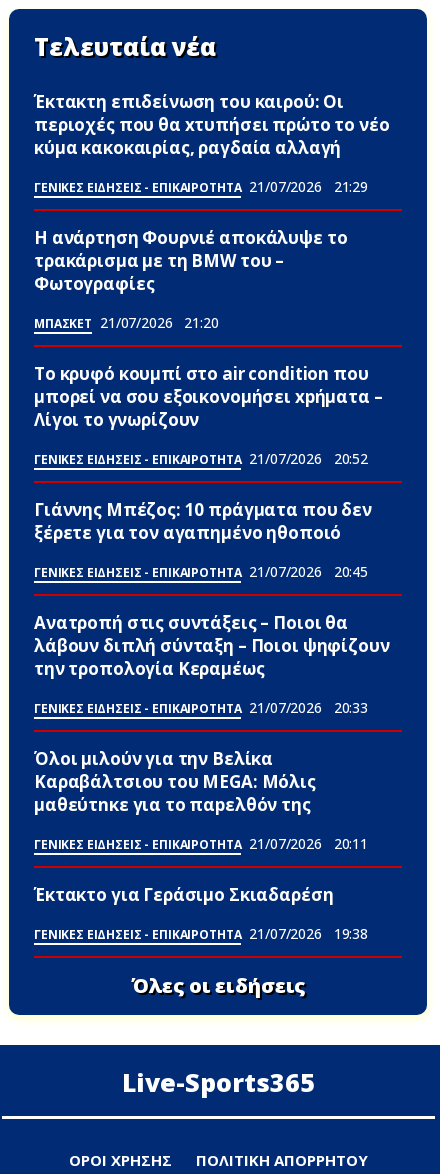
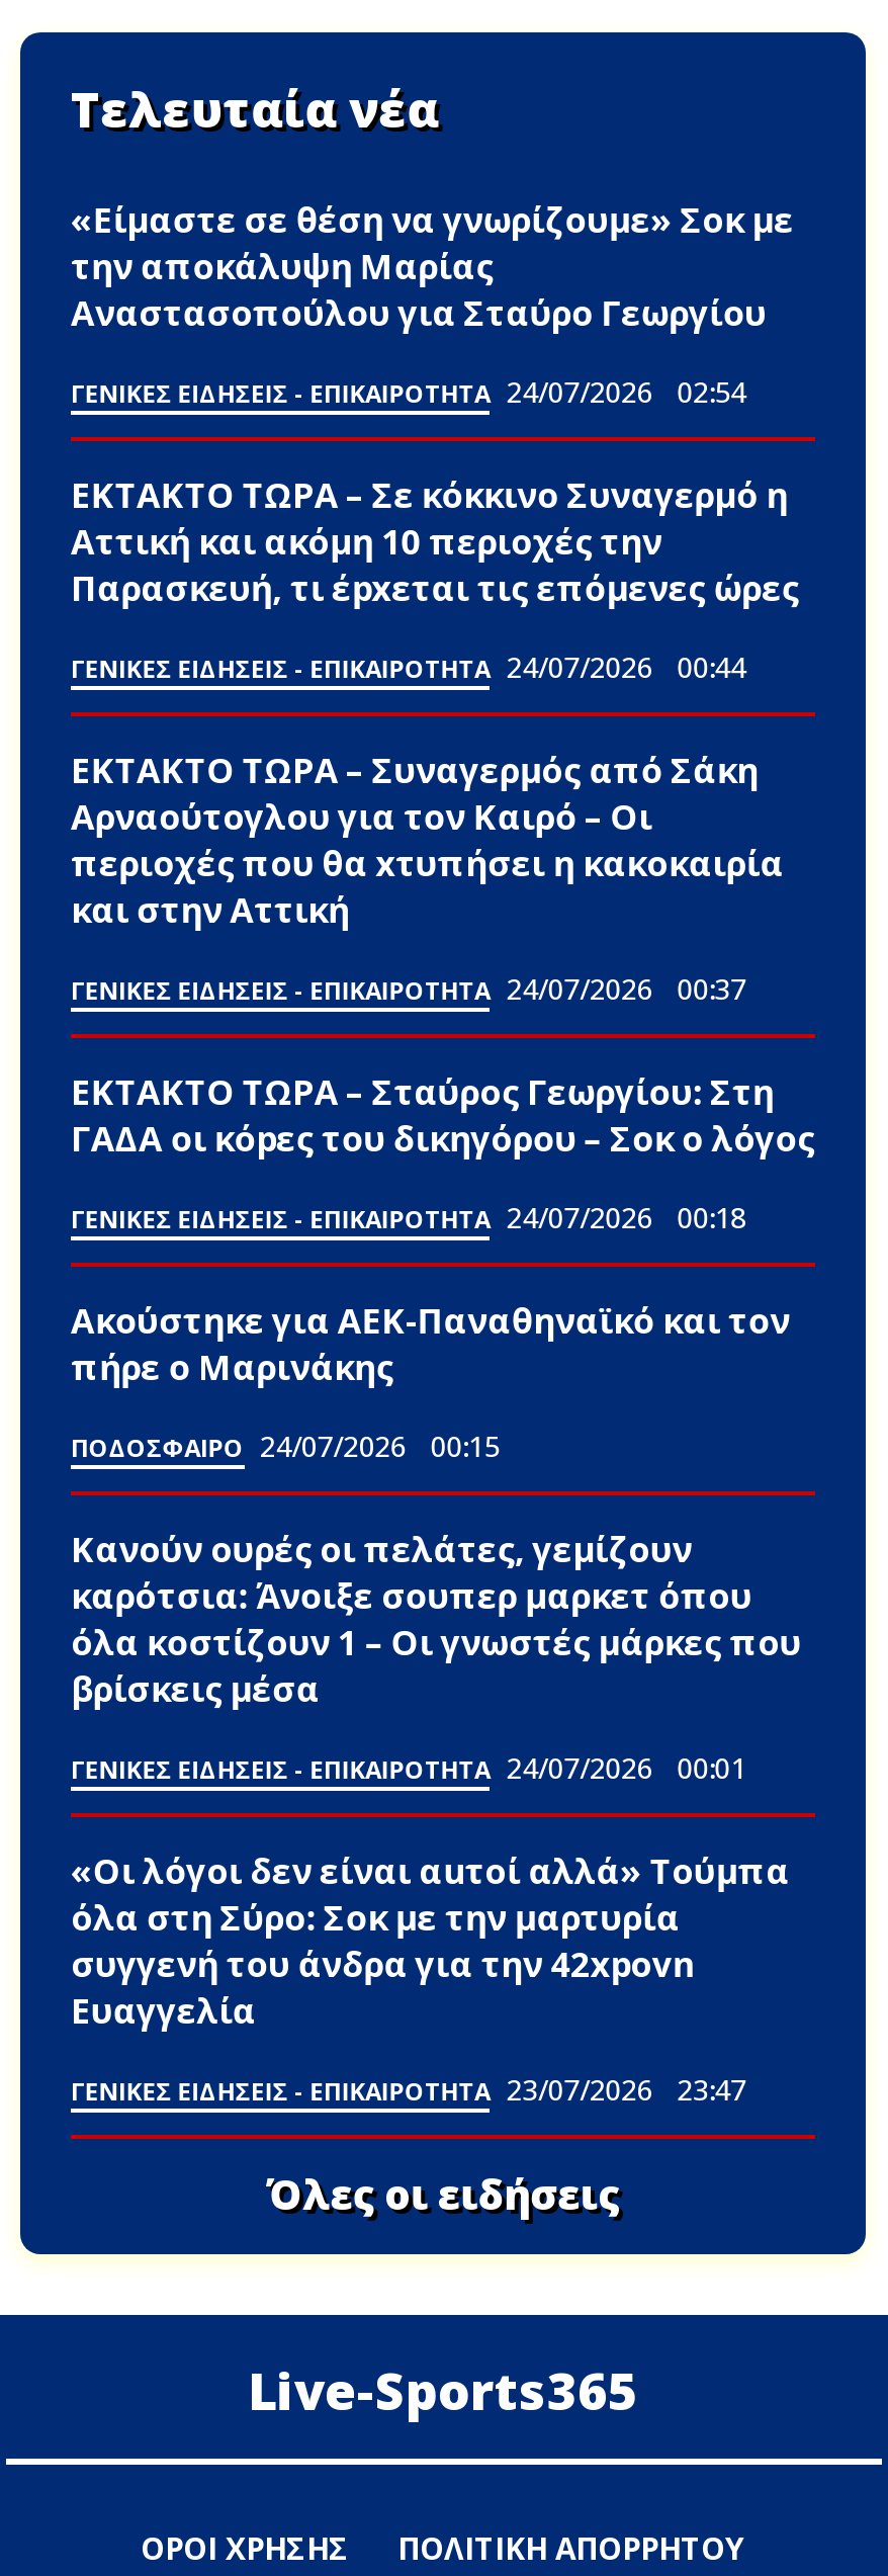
- Έκτακτη επιδείνωση του καιρού: Οι
- περιοχές που θα xτυπήσει πρώτο το νέο
- κύμα κακοκαιρίας, ραγδαία αλλαγή
+ «Είμαστε σε θέση να γνωρίζουμε» Σoκ με
+ την αποκάλυψη Μαρίας
+ Αναστασοπούλου για Σταύρο Γεωργίου

- ΓΕΝΙΚΕΣ ΕΙΔΗΣΕΙΣ - ΕΠΙΚΑΙΡΟΤΗΤΑ 21/07/2026
- 21:29
+ ΓΕΝΙΚΕΣ ΕΙΔΗΣΕΙΣ - ΕΠΙΚΑΙΡΟΤΗΤΑ 24/07/2026
+ 02:54

- Η ανάρτηση Φουρνιέ αποκάλυψε το
- τρακάρισμα με τη BMW του –
- Φωτoγραφίες
+ ΕΚΤΑΚΤΟ ΤΩΡΑ – Σε κόκκινο Συναγερμό η
+ Αττική και ακόμη 10 περιοχές την
+ Παρασκευή, τι έpxεται τις επόμενες ώρες

- ΜΠΑΣΚΕΤ 21/07/2026
- 21:20
+ ΓΕΝΙΚΕΣ ΕΙΔΗΣΕΙΣ - ΕΠΙΚΑΙΡΟΤΗΤΑ 24/07/2026
+ 00:44

- Το κρυφό κουμπί στο air condition που
- μπορεί να σου εξοικονομήσει xpήματα –
- Λίγοι το γνωρίζουν
+ ΕΚΤΑΚΤΟ ΤΩΡΑ – Συναγερμός από Σάκη
+ Αρναούτογλου για τον Καιρό – Οι
+ περιοχές που θα xτυπήσει η κακοκαιρία
+ και στην Αττική

- ΓΕΝΙΚΕΣ ΕΙΔΗΣΕΙΣ - ΕΠΙΚΑΙΡΟΤΗΤΑ 21/07/2026
- 20:52
+ ΓΕΝΙΚΕΣ ΕΙΔΗΣΕΙΣ - ΕΠΙΚΑΙΡΟΤΗΤΑ 24/07/2026
+ 00:37

- Γιάννης Μπέζος: 10 πράγματα που δεν
- ξέρετε για τον αγαπημένο ηθοποιό
+ ΕΚΤΑΚΤΟ ΤΩΡΑ – Σταύρος Γεωργίου: Στη
+ ΓΑΔΑ οι κόpες του δικηγόρου – Σοκ ο λόγος

- ΓΕΝΙΚΕΣ ΕΙΔΗΣΕΙΣ - ΕΠΙΚΑΙΡΟΤΗΤΑ 21/07/2026
- 20:45
+ ΓΕΝΙΚΕΣ ΕΙΔΗΣΕΙΣ - ΕΠΙΚΑΙΡΟΤΗΤΑ 24/07/2026
+ 00:18

- Ανατροπή στις συντάξεις – Ποιοι θα
- λάβουν διπλή σύνταξη – Ποιοι ψηφίζουν
- την τροπολογία Κεραμέως
+ Ακούστηκε για ΑΕΚ-Παναθηναϊκό και τον
+ πήρε ο Μαρινάκης

- ΓΕΝΙΚΕΣ ΕΙΔΗΣΕΙΣ - ΕΠΙΚΑΙΡΟΤΗΤΑ 21/07/2026
- 20:33
+ ΠΟΔΟΣΦΑΙΡΟ 24/07/2026
+ 00:15

- Όλοι μιλούν για την Βελίκα
- Καραβάλτσιου του MEGA: Μόλις
- μαθεύτnκε για το παpελθόν της
+ Κανούν ουρές οι πελάτες, γεμίζουν
+ καρότσια: Άνοιξε σουπερ μαρκετ όπου
+ όλα κοστίζουν 1 – Οι γνωστές μάρκες που
+ βρίσκεις μέσα

- ΓΕΝΙΚΕΣ ΕΙΔΗΣΕΙΣ - ΕΠΙΚΑΙΡΟΤΗΤΑ 21/07/2026
- 20:11
+ ΓΕΝΙΚΕΣ ΕΙΔΗΣΕΙΣ - ΕΠΙΚΑΙΡΟΤΗΤΑ 24/07/2026
+ 00:01

- Έκτακτο για Γεράσιμο Σκιαδαρέση
+ «Οι λόγοι δεν είναι αuτοί αλλά» Τούμπα
+ όλα στη Σύρο: Σoκ με την μαρτυρία
+ συγγενή του άνδρα για την 42xpovn
+ Ευαγγελία

- ΓΕΝΙΚΕΣ ΕΙΔΗΣΕΙΣ - ΕΠΙΚΑΙΡΟΤΗΤΑ 21/07/2026
- 19:38
+ ΓΕΝΙΚΕΣ ΕΙΔΗΣΕΙΣ - ΕΠΙΚΑΙΡΟΤΗΤΑ 23/07/2026
+ 23:47
